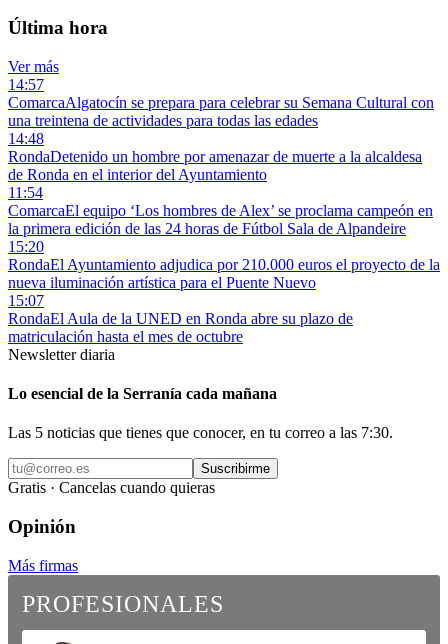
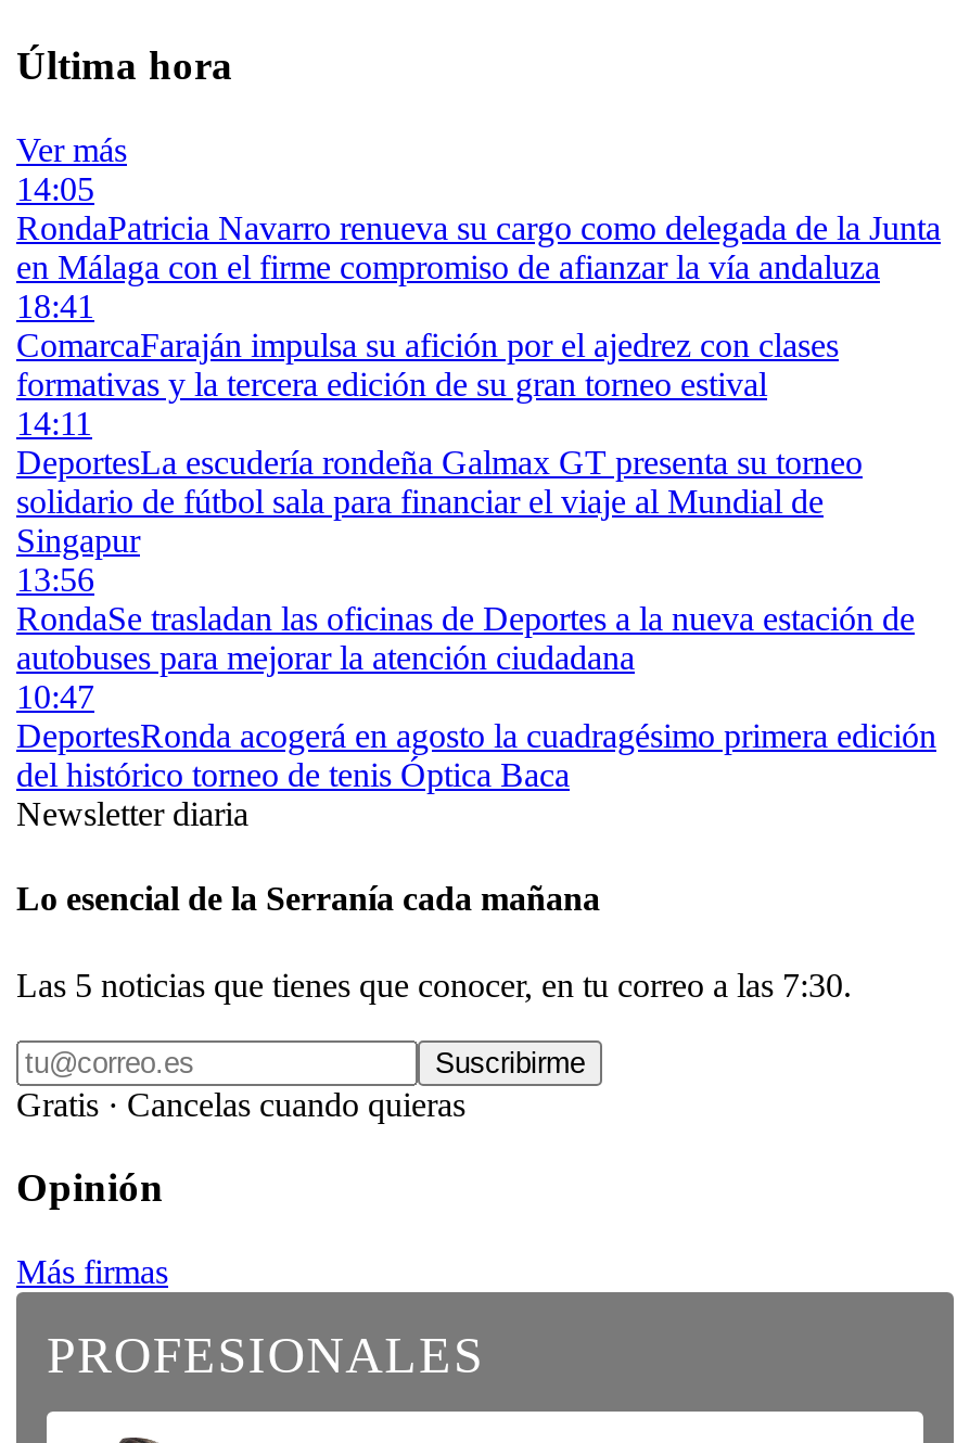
- 14:57
- ComarcaAlgatocín se prepara para celebrar su Semana Cultural con
- una treintena de actividades para todas las edades
- 14:48
- RondaDetenido un hombre por amenazar de muerte a la alcaldesa
- de Ronda en el interior del Ayuntamiento
- 11:54
- ComarcaEl equipo ‘Los hombres de Alex’ se proclama campeón en
- la primera edición de las 24 horas de Fútbol Sala de Alpandeire
- 15:20
- RondaEl Ayuntamiento adjudica por 210.000 euros el proyecto de la
- nueva iluminación artística para el Puente Nuevo
- 15:07
- RondaEl Aula de la UNED en Ronda abre su plazo de
- matriculación hasta el mes de octubre
+ 14:05
+ RondaPatricia Navarro renueva su cargo como delegada de la Junta
+ en Málaga con el firme compromiso de afianzar la vía andaluza
+ 18:41
+ ComarcaFaraján impulsa su afición por el ajedrez con clases
+ formativas y la tercera edición de su gran torneo estival
+ 14:11
+ DeportesLa escudería rondeña Galmax GT presenta su torneo
+ solidario de fútbol sala para financiar el viaje al Mundial de
+ Singapur
+ 13:56
+ RondaSe trasladan las oficinas de Deportes a la nueva estación de
+ autobuses para mejorar la atención ciudadana
+ 10:47
+ DeportesRonda acogerá en agosto la cuadragésimo primera edición
+ del histórico torneo de tenis Óptica Baca
